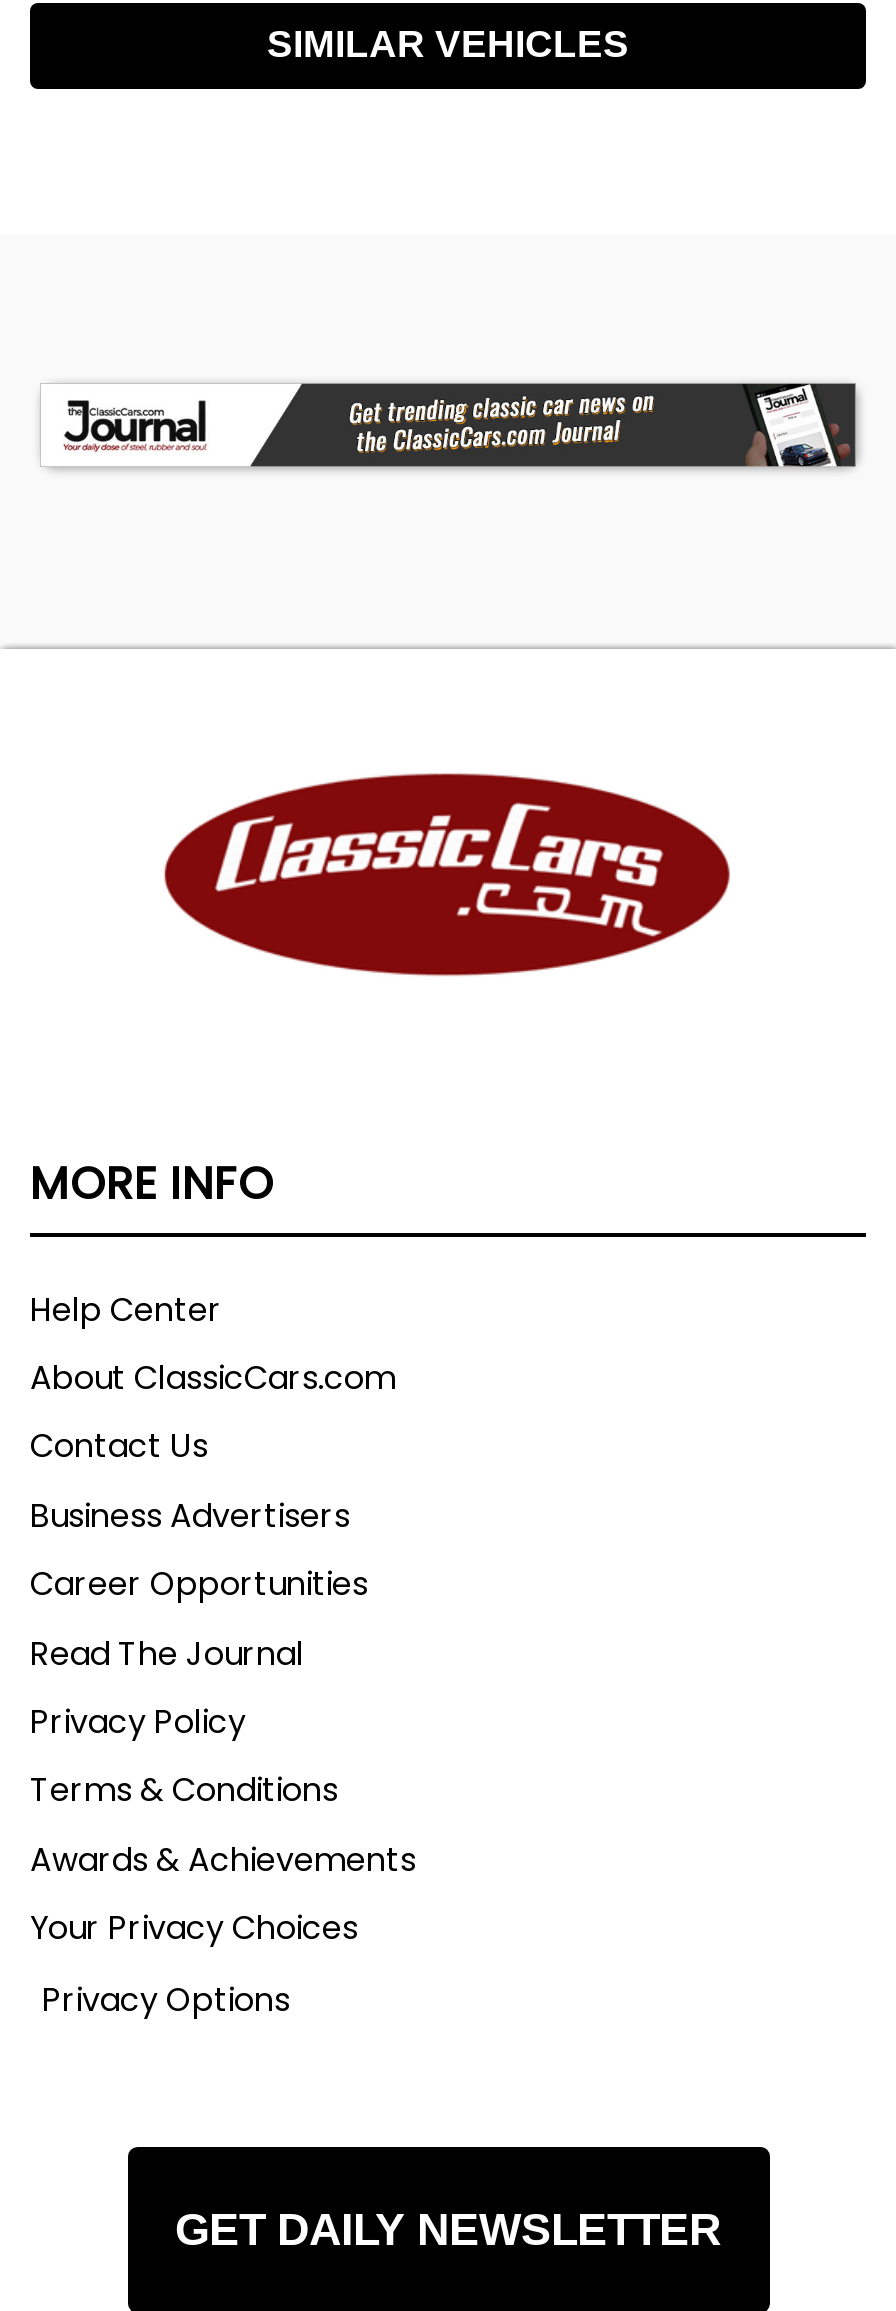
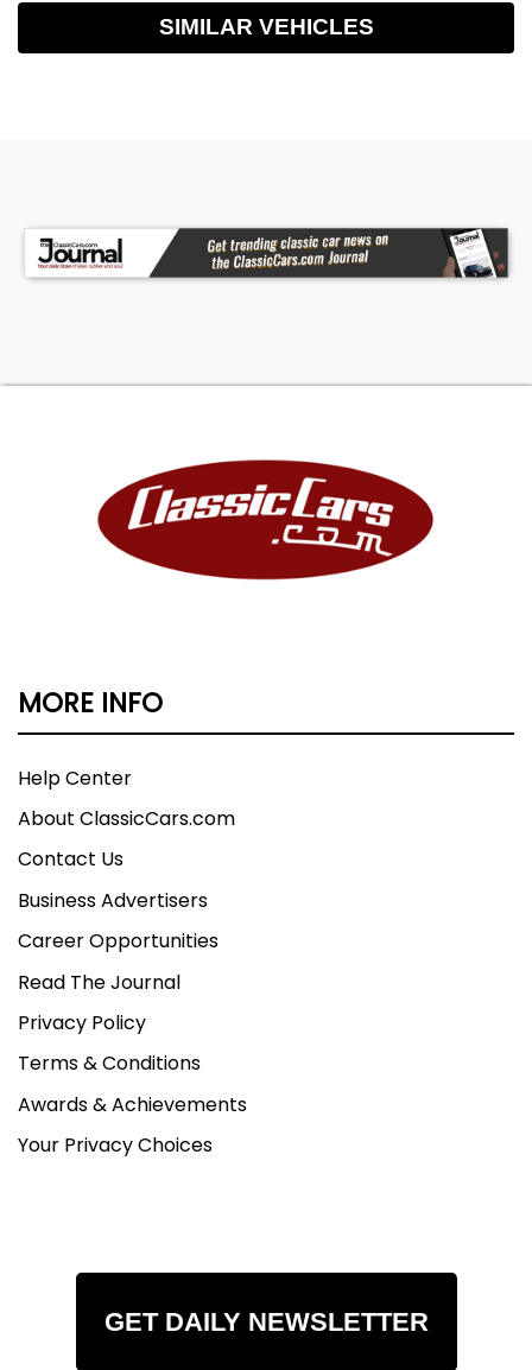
- Privacy Options
